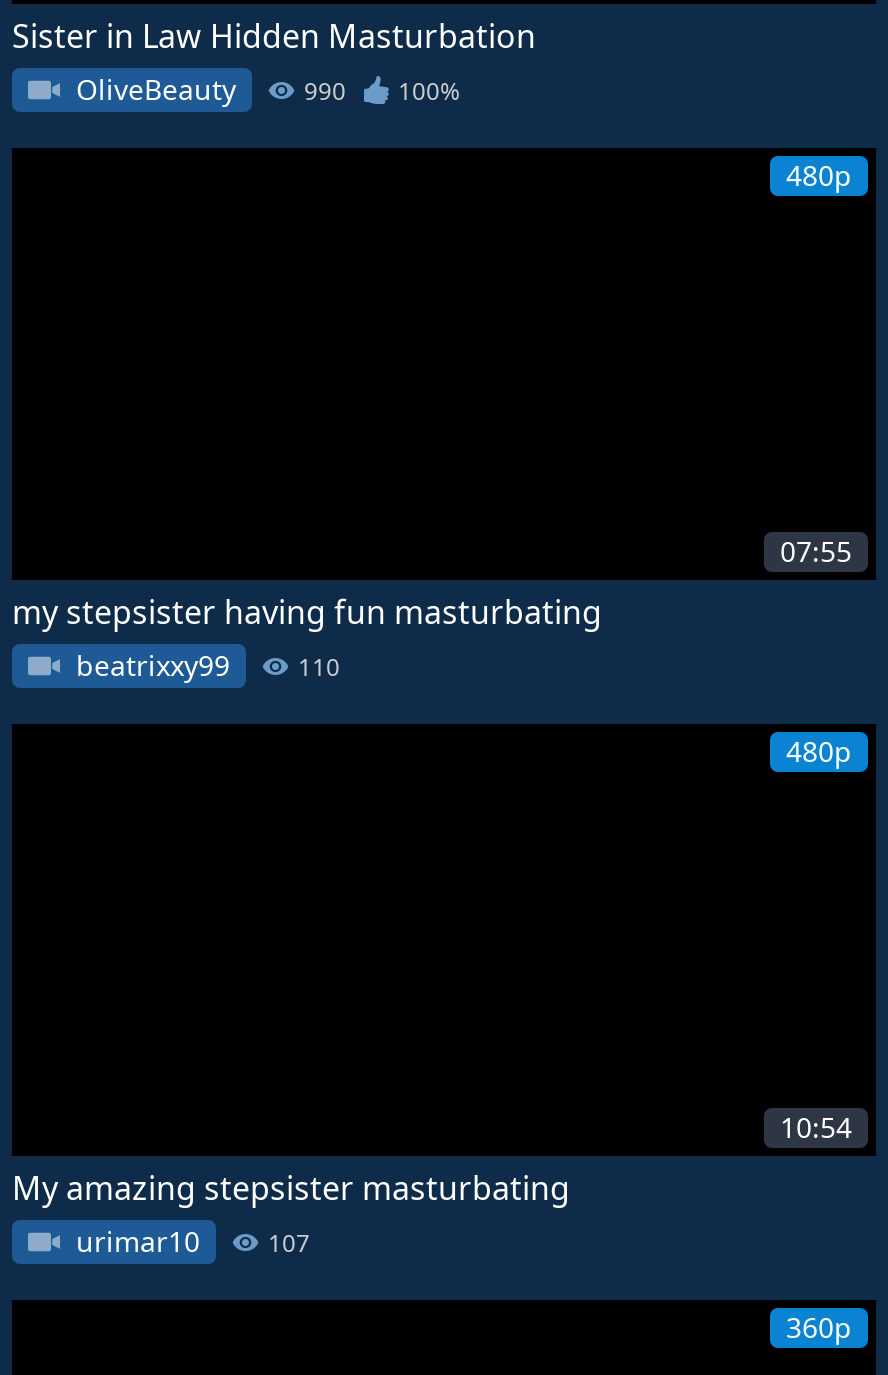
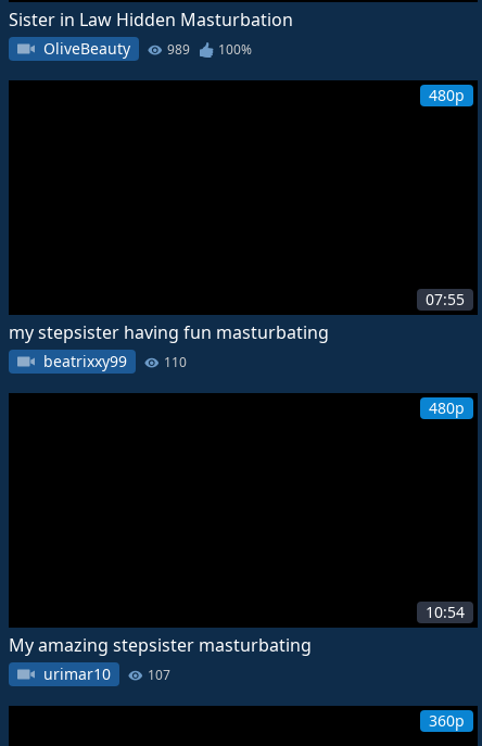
- OliveBeauty 990 100%
+ OliveBeauty 989 100%
